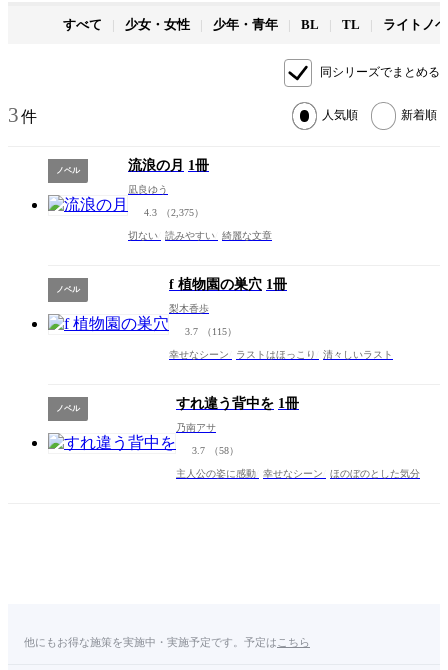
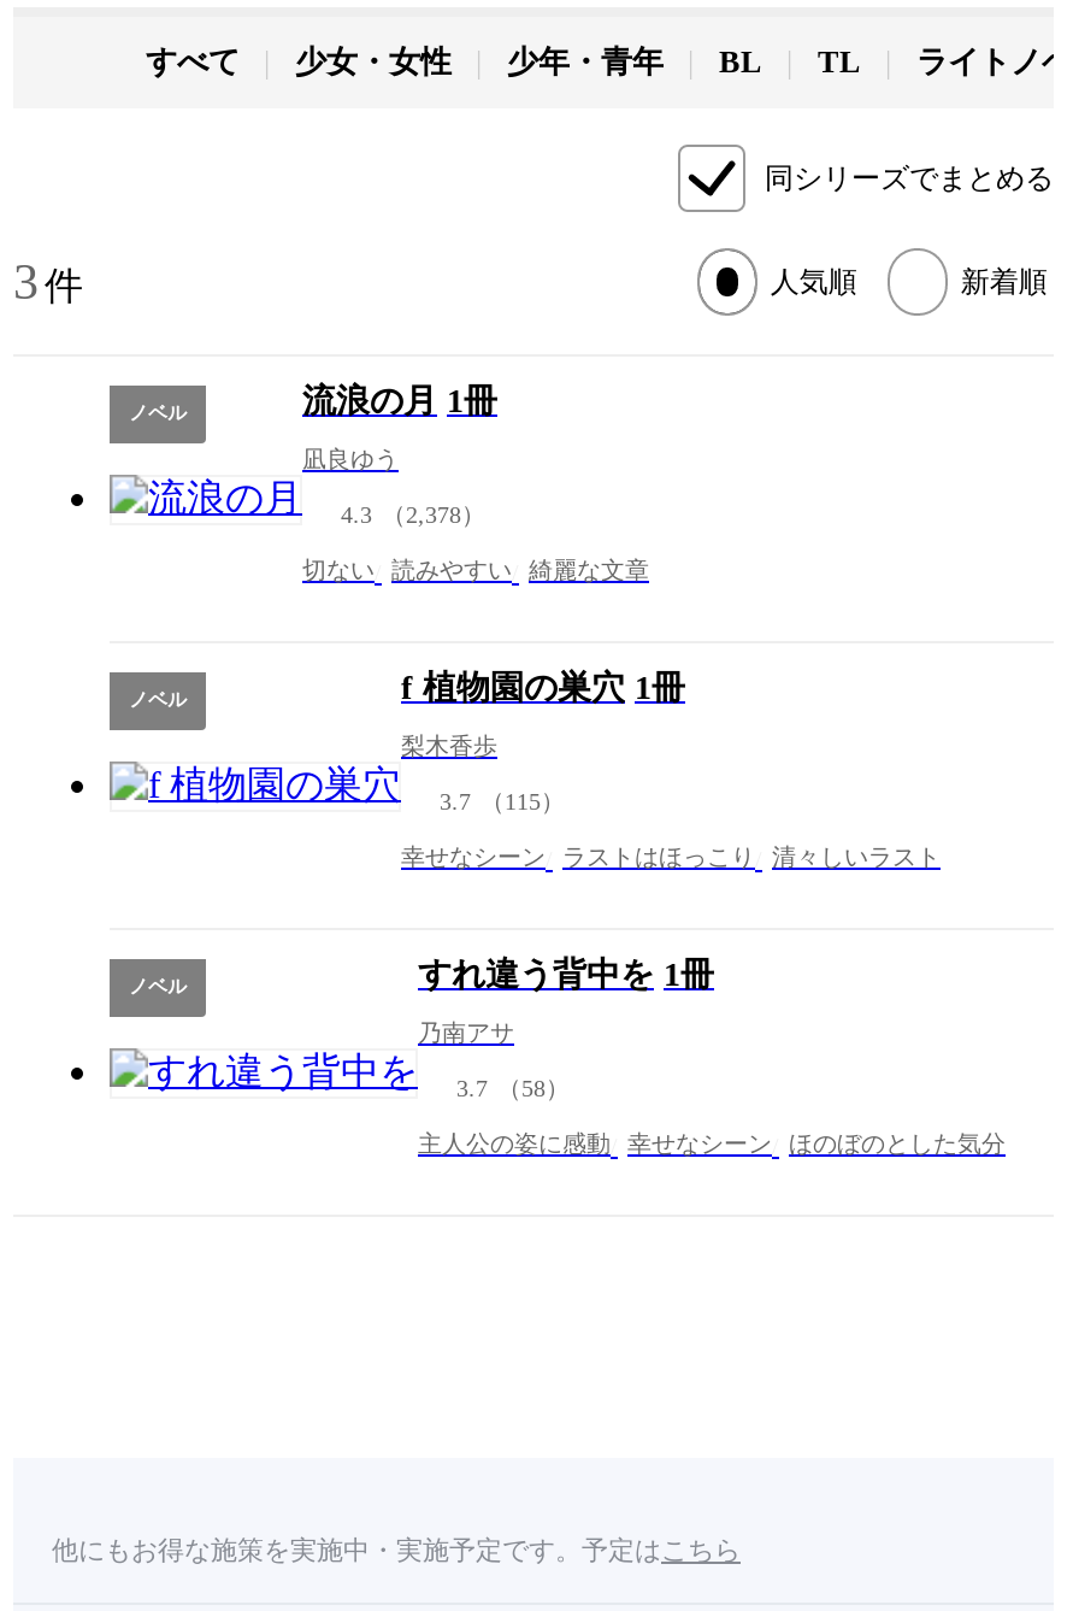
- 4.3 （2,375）
+ 4.3 （2,378）
